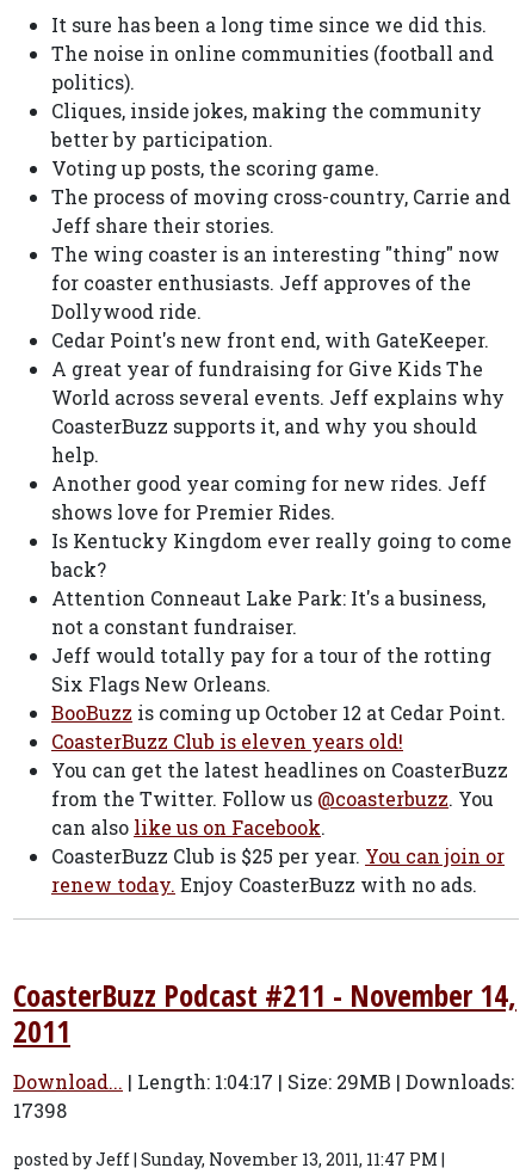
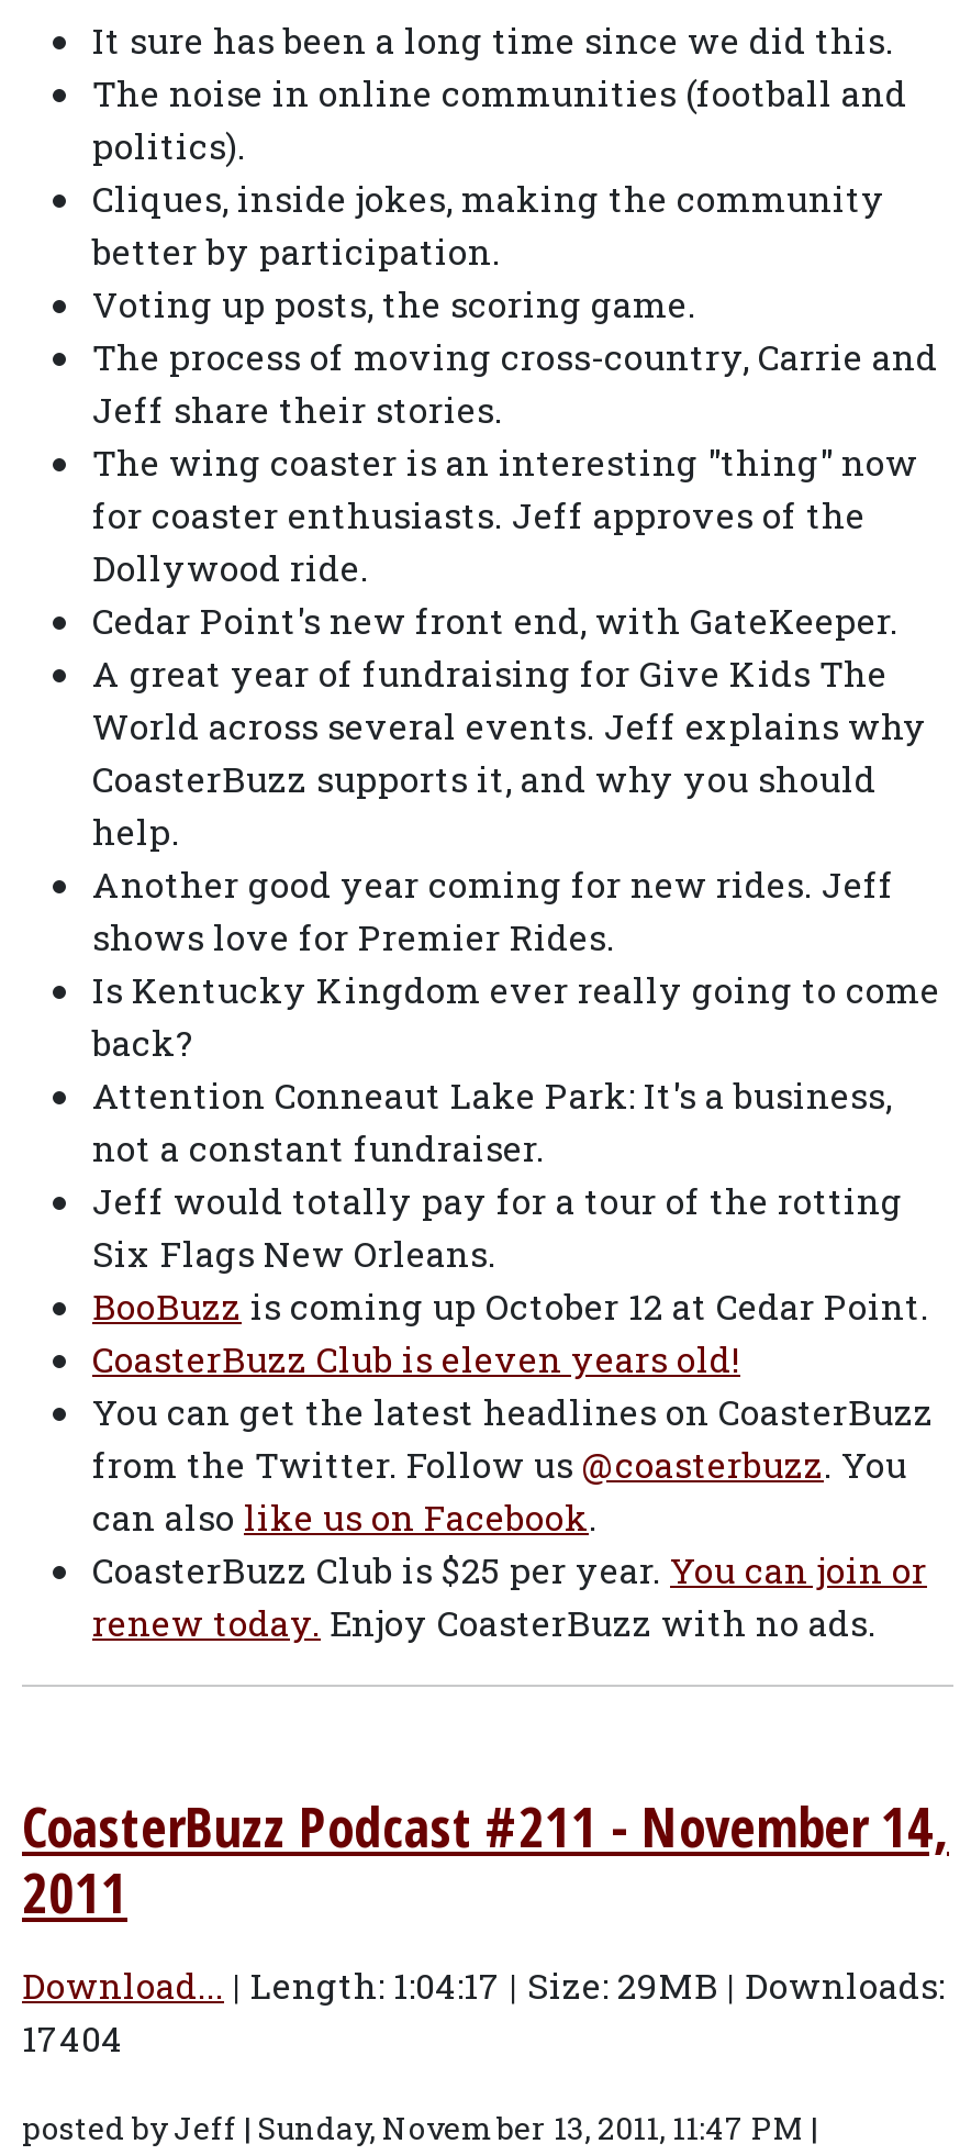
- 17398
+ 17404
